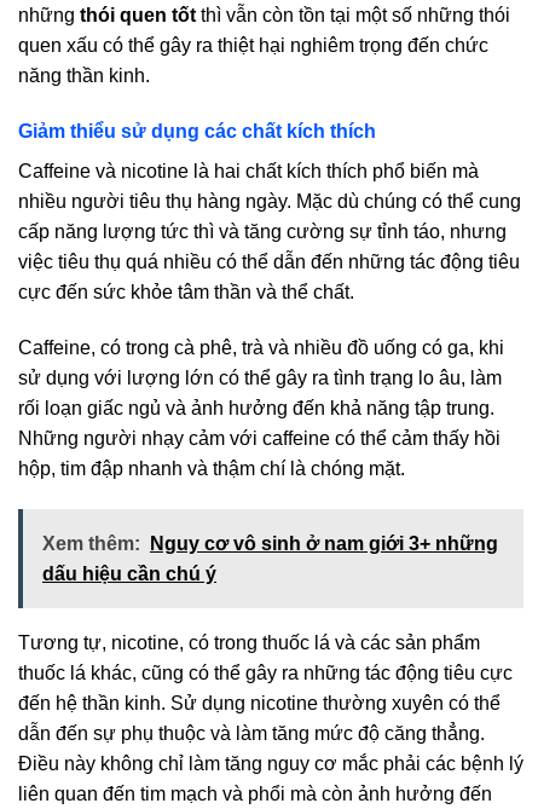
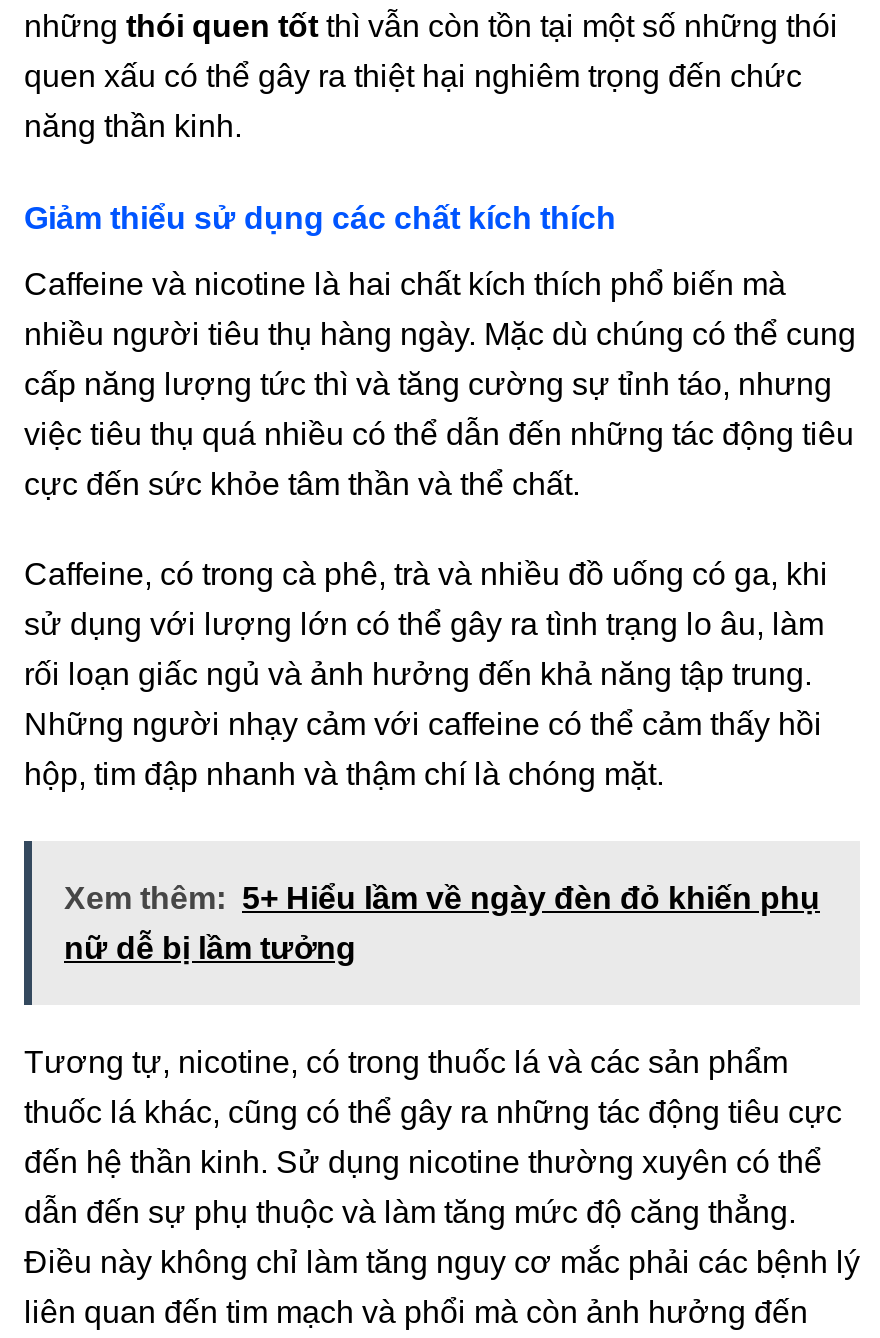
- Xem thêm: Nguy cơ vô sinh ở nam giới 3+ những
+ Xem thêm: 5+ Hiểu lầm về ngày đèn đỏ khiến phụ

- dấu hiệu cần chú ý
+ nữ dễ bị lầm tưởng
